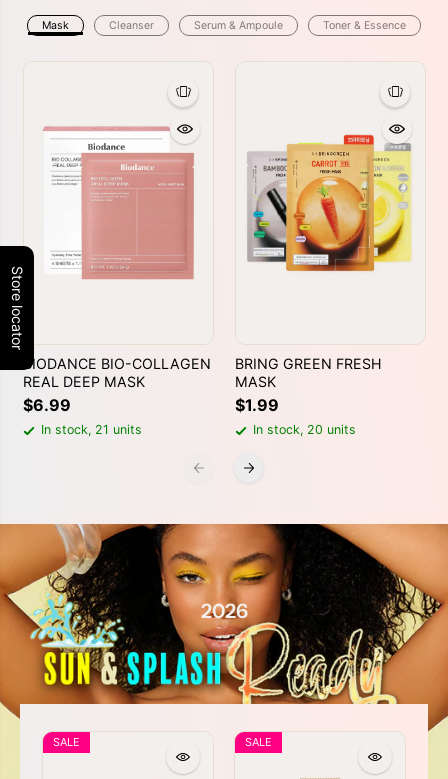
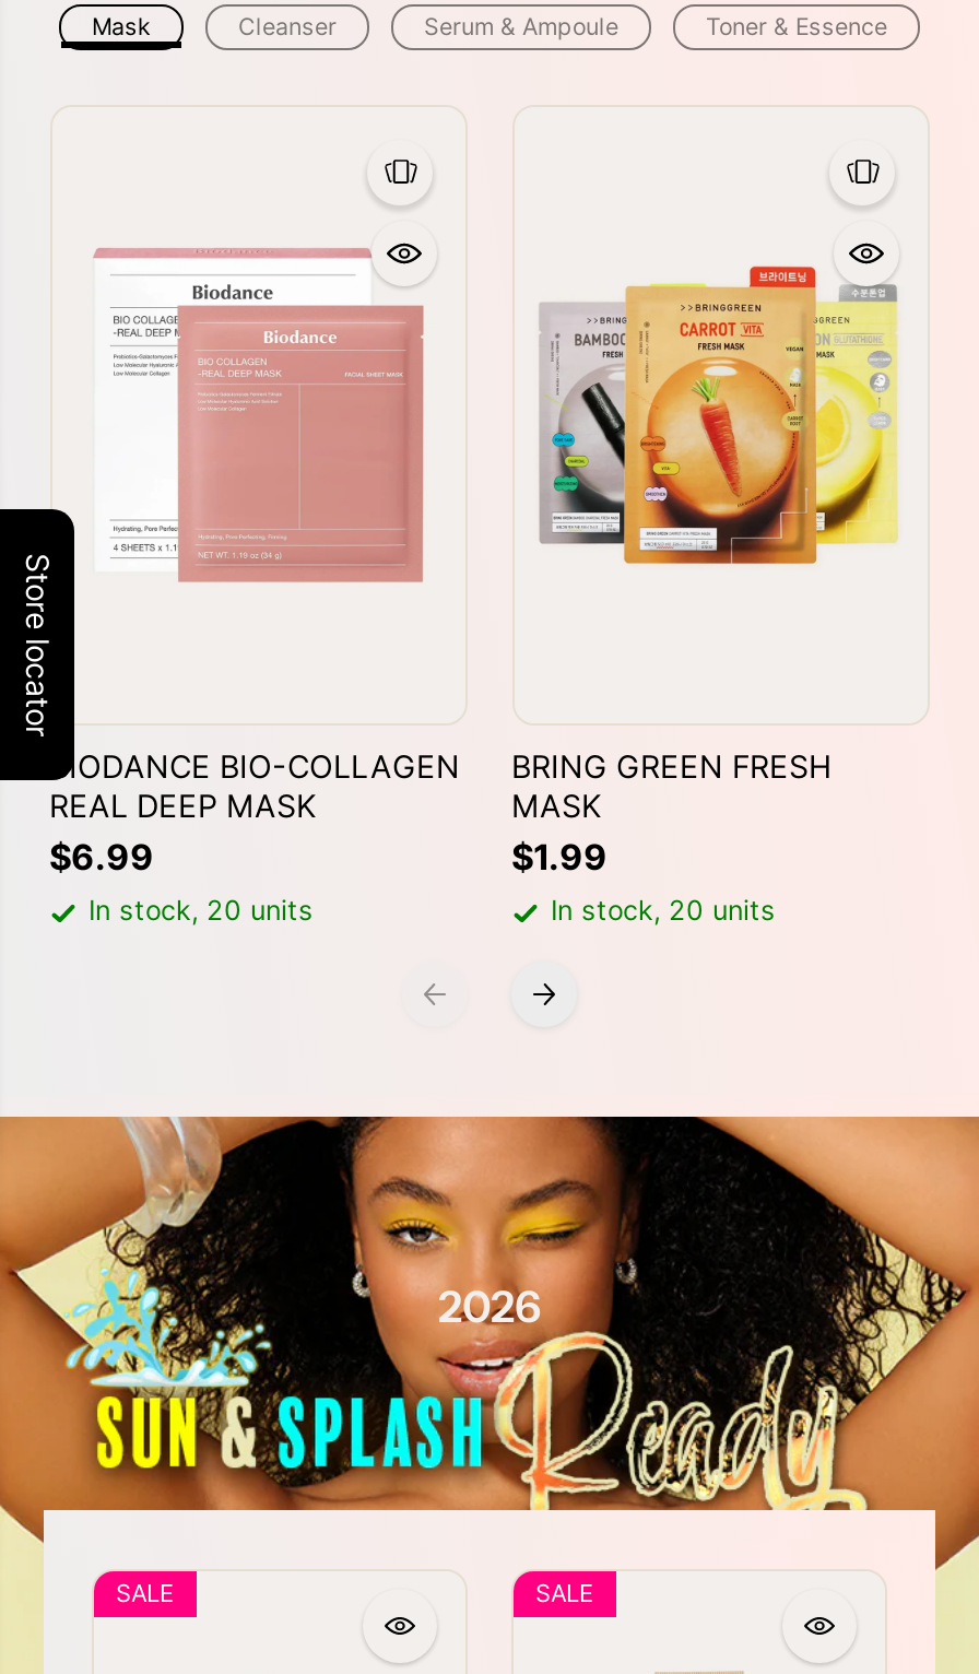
- In stock, 21 units
+ In stock, 20 units
